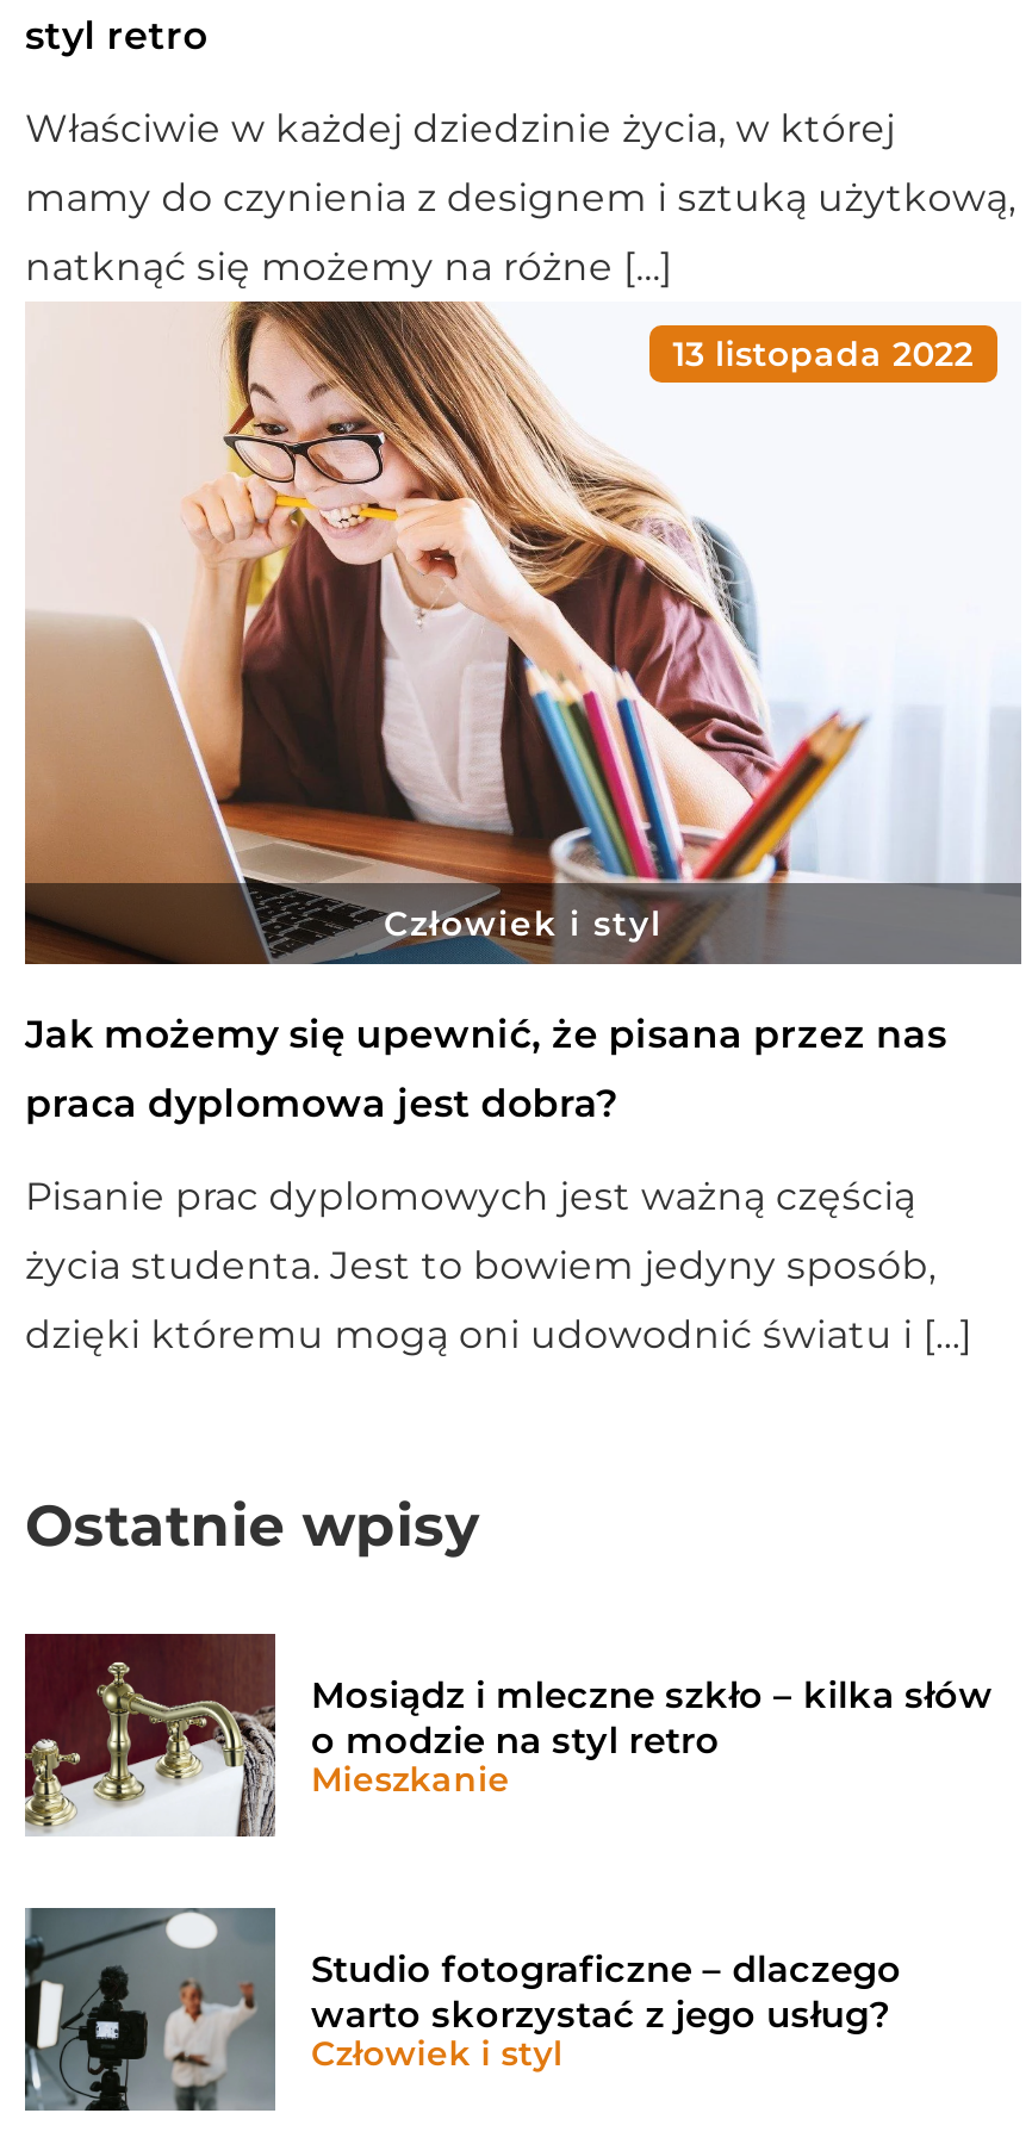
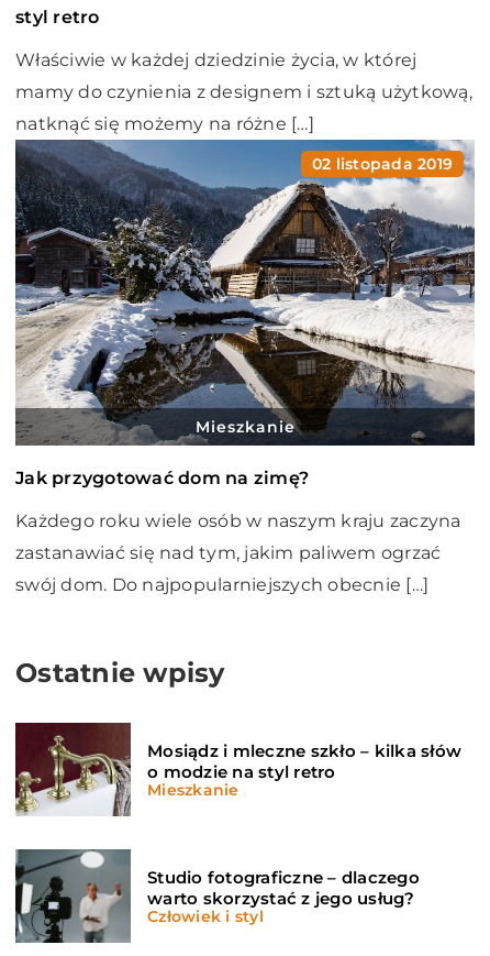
- [image]
- 13 listopada 2022
+ [image]
+ 02 listopada 2019

- Człowiek i styl
- Jak możemy się upewnić, że pisana przez nas
- praca dyplomowa jest dobra?
- Pisanie prac dyplomowych jest ważną częścią
- życia studenta. Jest to bowiem jedyny sposób,
- dzięki któremu mogą oni udowodnić światu i […]
+ Mieszkanie
+ Jak przygotować dom na zimę?
+ Każdego roku wiele osób w naszym kraju zaczyna
+ zastanawiać się nad tym, jakim paliwem ogrzać
+ swój dom. Do najpopularniejszych obecnie […]
